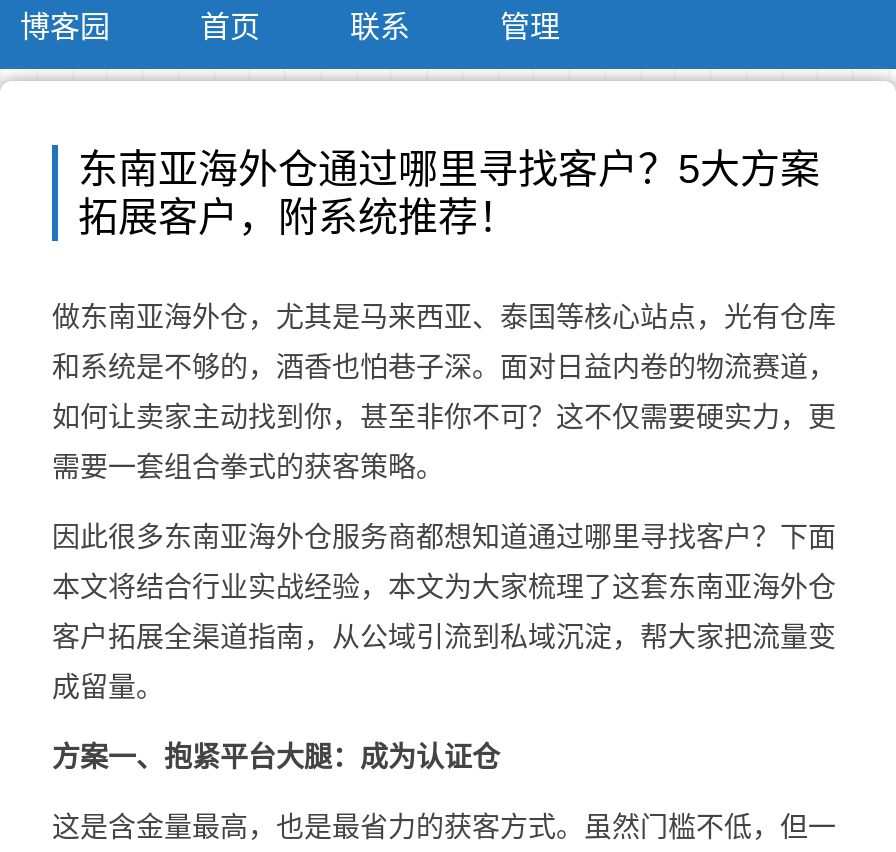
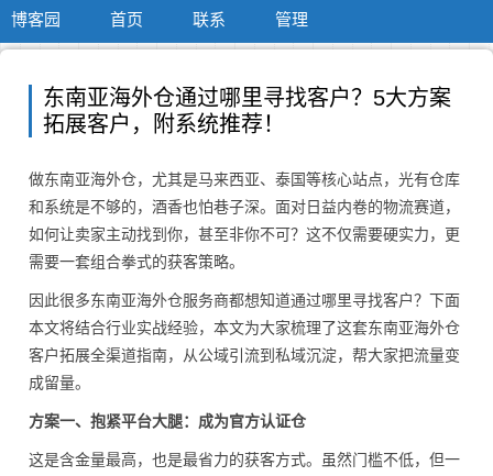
- 方案一、抱紧平台大腿：成为认证仓
+ 方案一、抱紧平台大腿：成为官方认证仓
